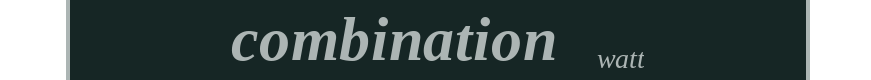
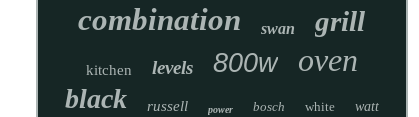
+ swan
+ grill
+ kitchen
+ levels
+ 800w
+ oven
+ black
+ russell
+ power
+ bosch
+ white
